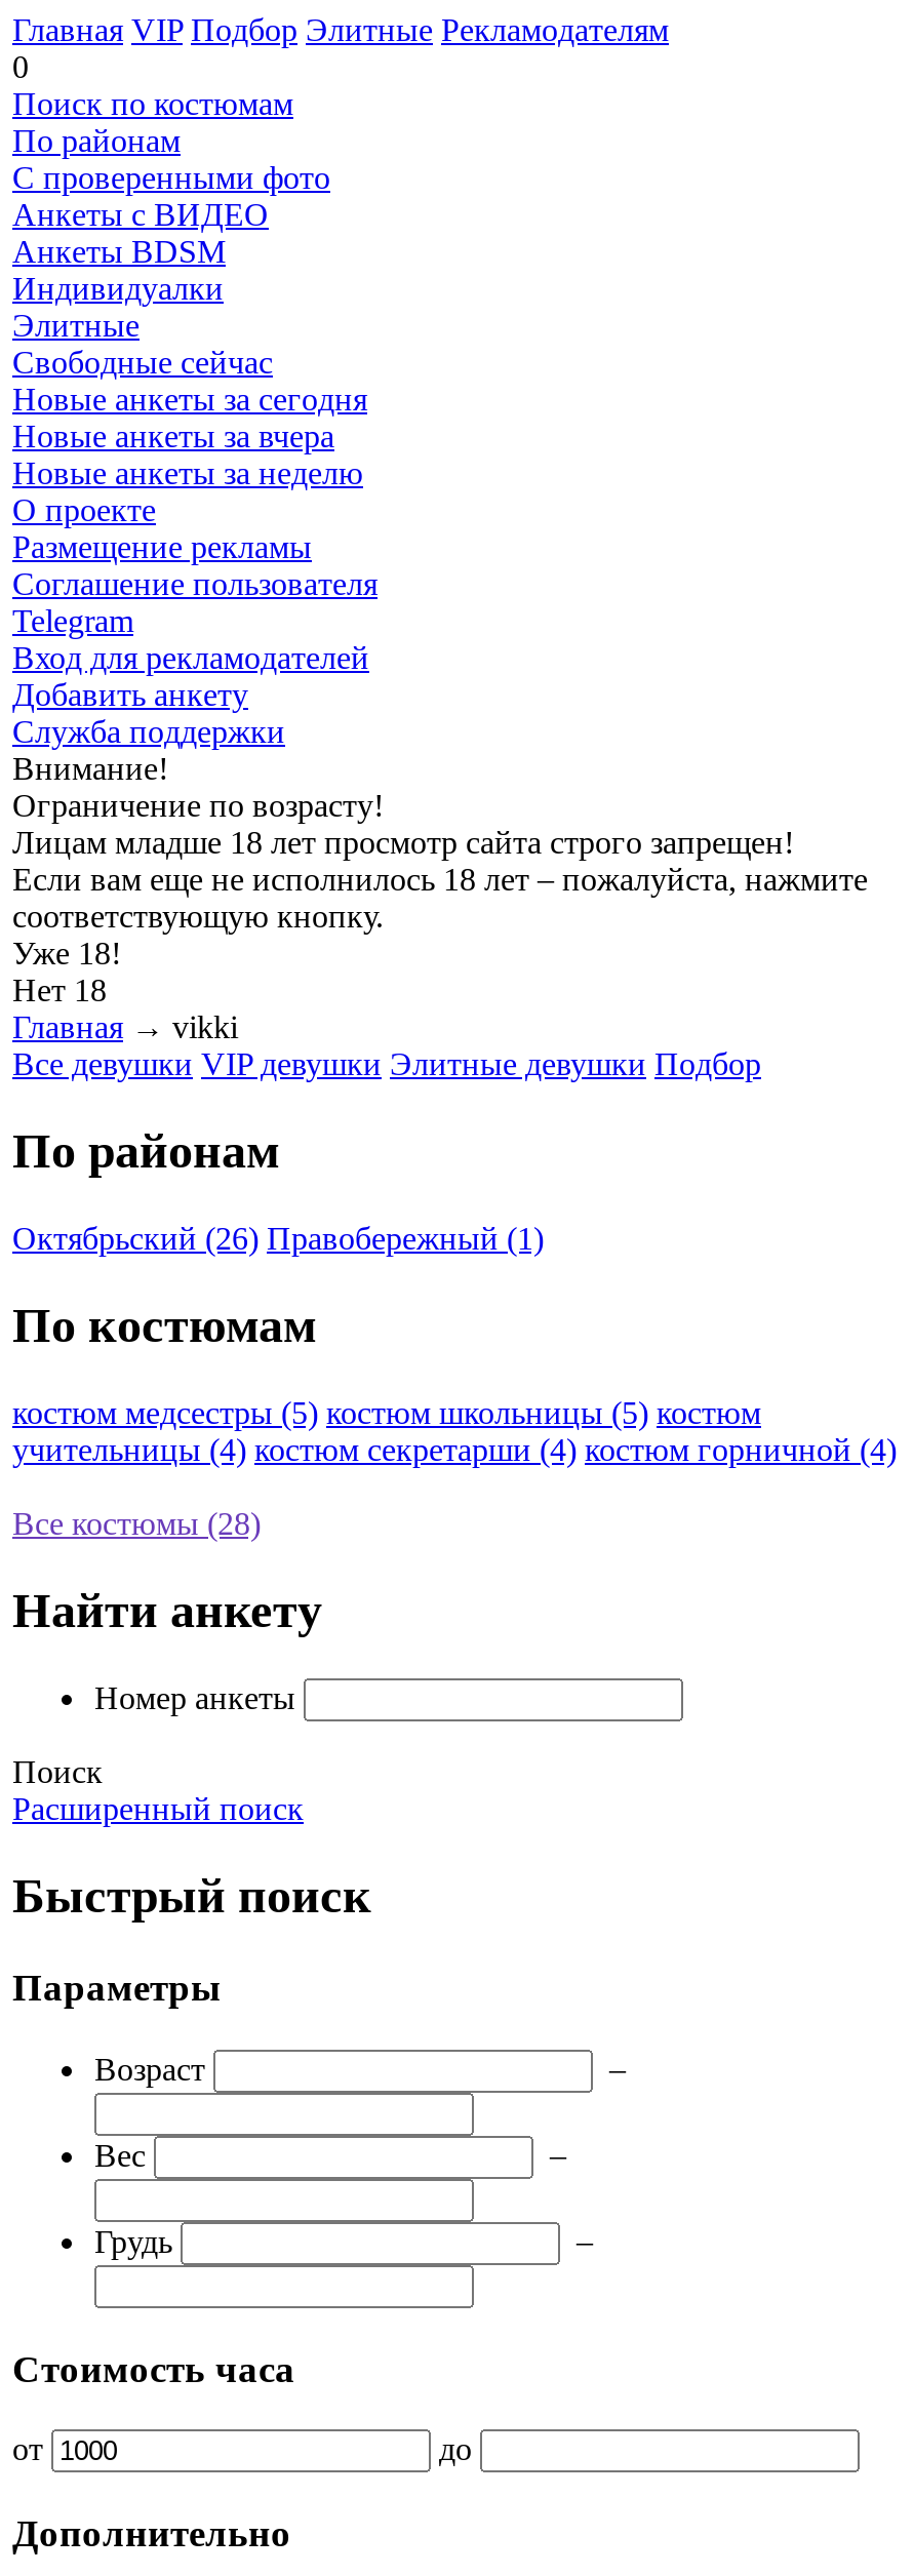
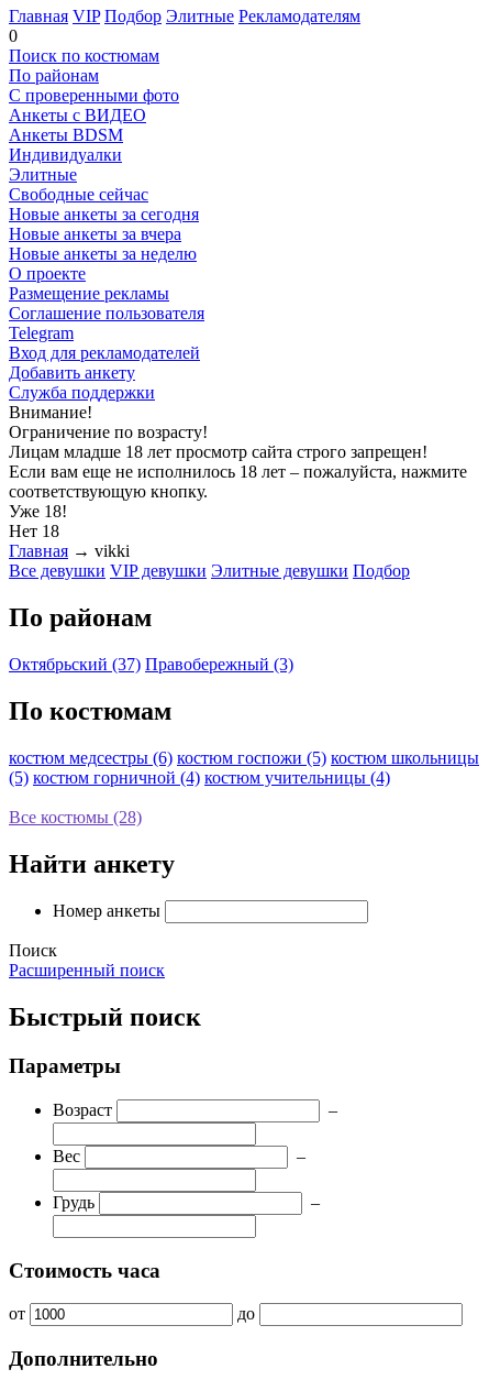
- Октябрьский (26) Правобережный (1)
+ Октябрьский (37) Правобережный (3)

- костюм медсестры (5) костюм школьницы (5) костюм
- учительницы (4) костюм секретарши (4) костюм горничной (4)
+ костюм медсестры (6) костюм госпожи (5) костюм школьницы
+ (5) костюм горничной (4) костюм учительницы (4)
